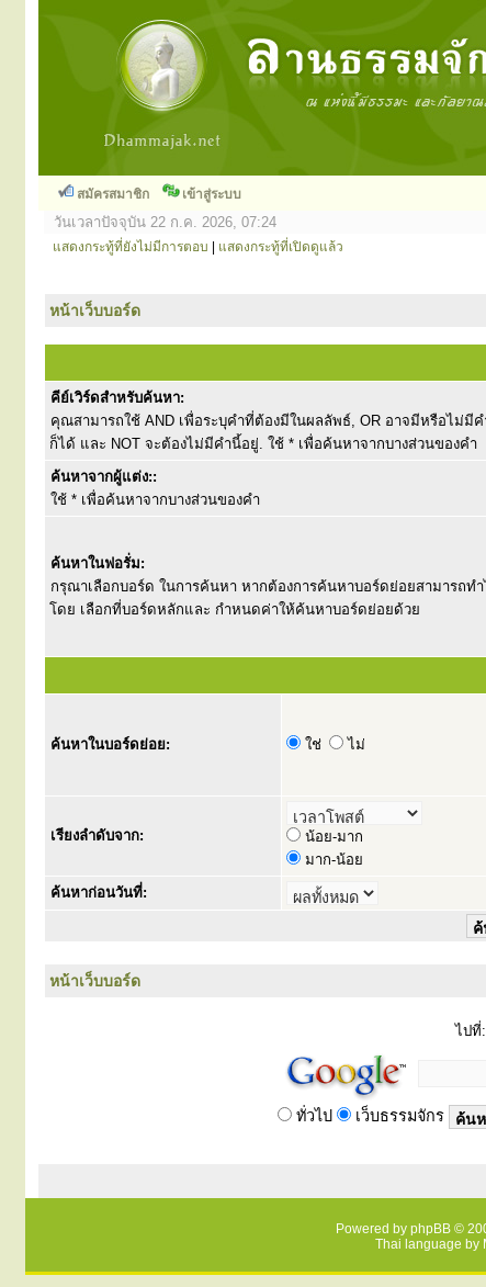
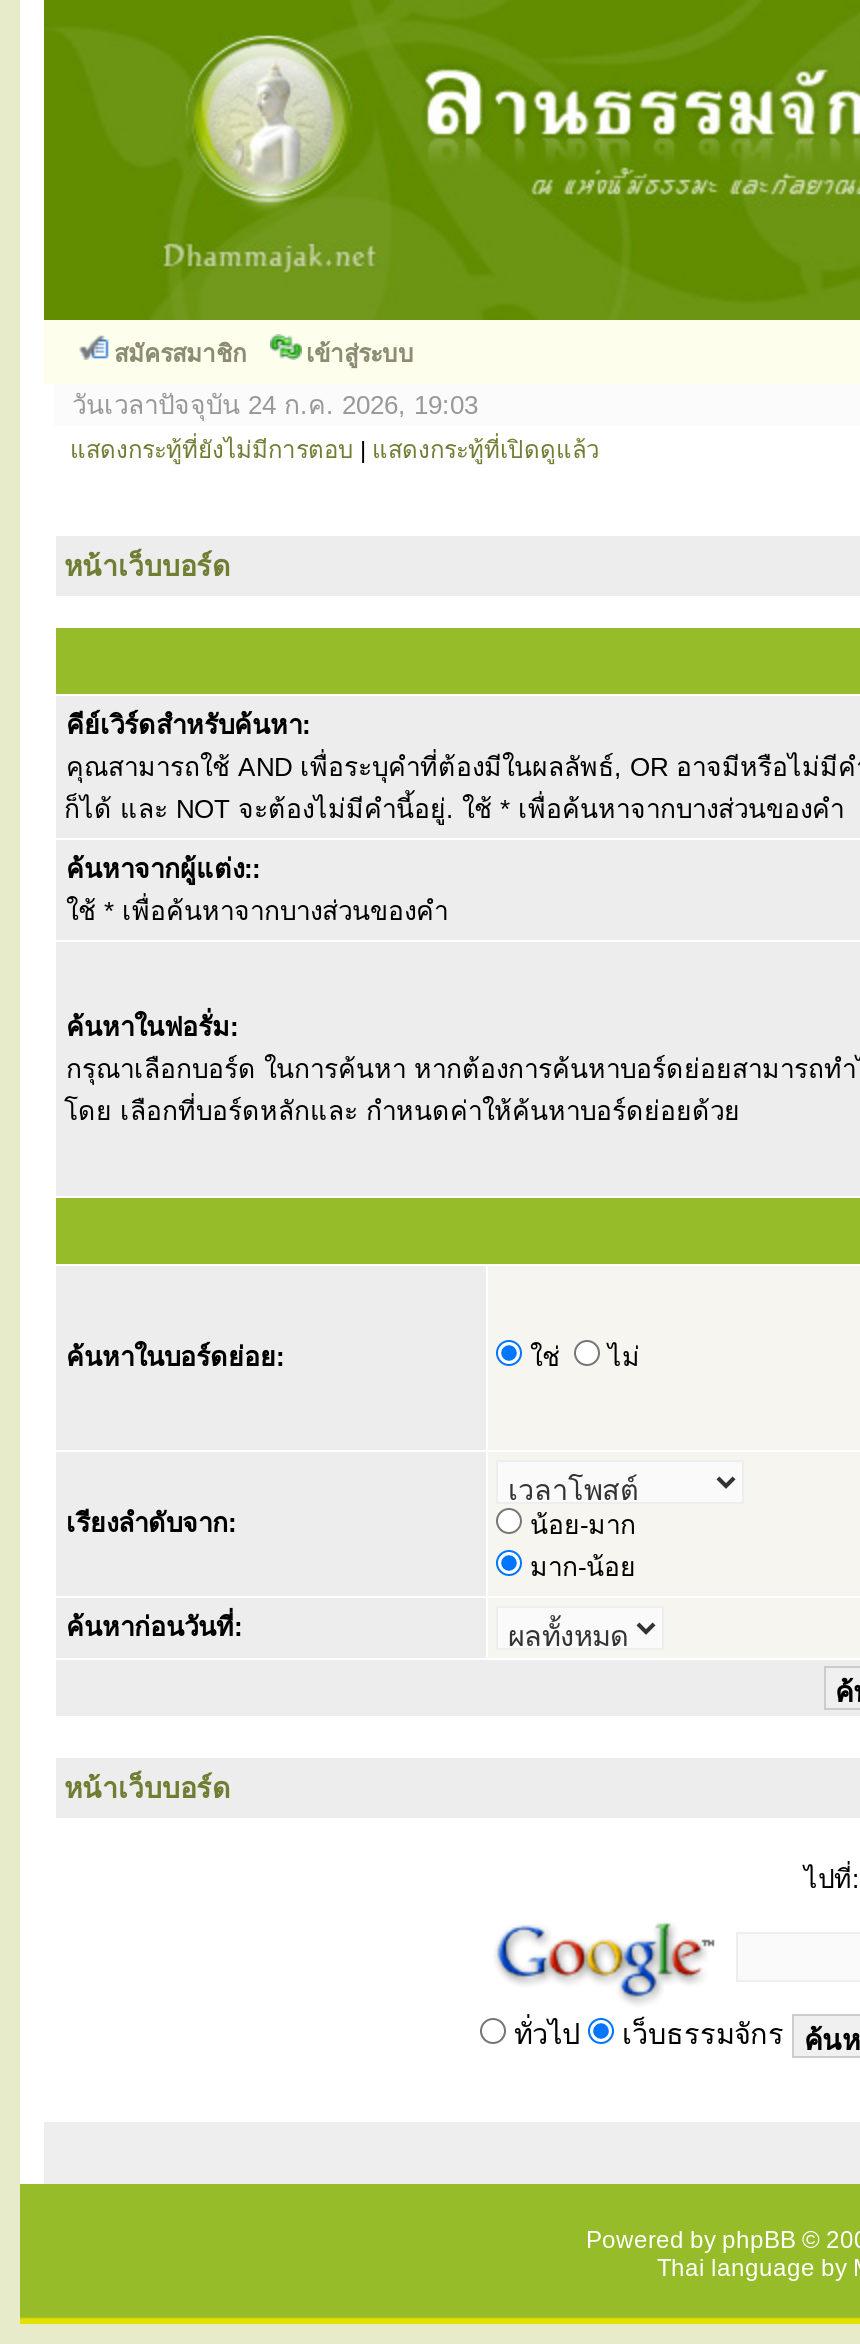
- วันเวลาปัจจุบัน 22 ก.ค. 2026, 07:24
+ วันเวลาปัจจุบัน 24 ก.ค. 2026, 19:03
